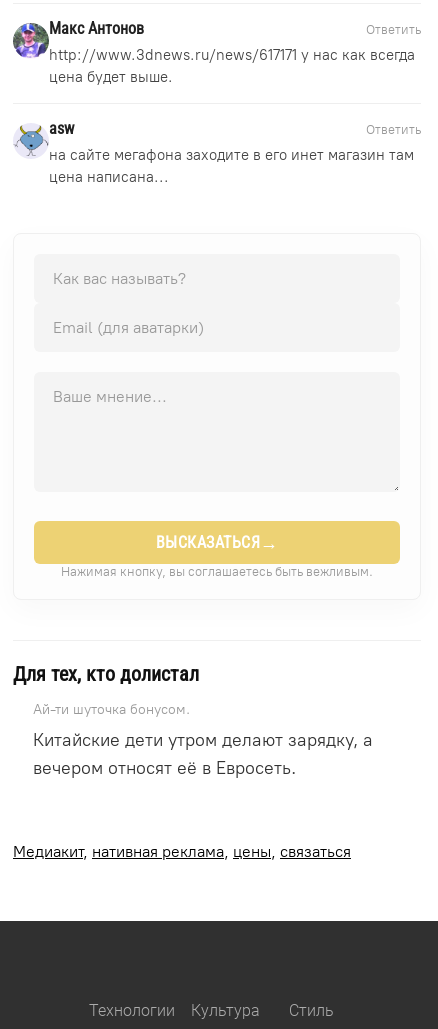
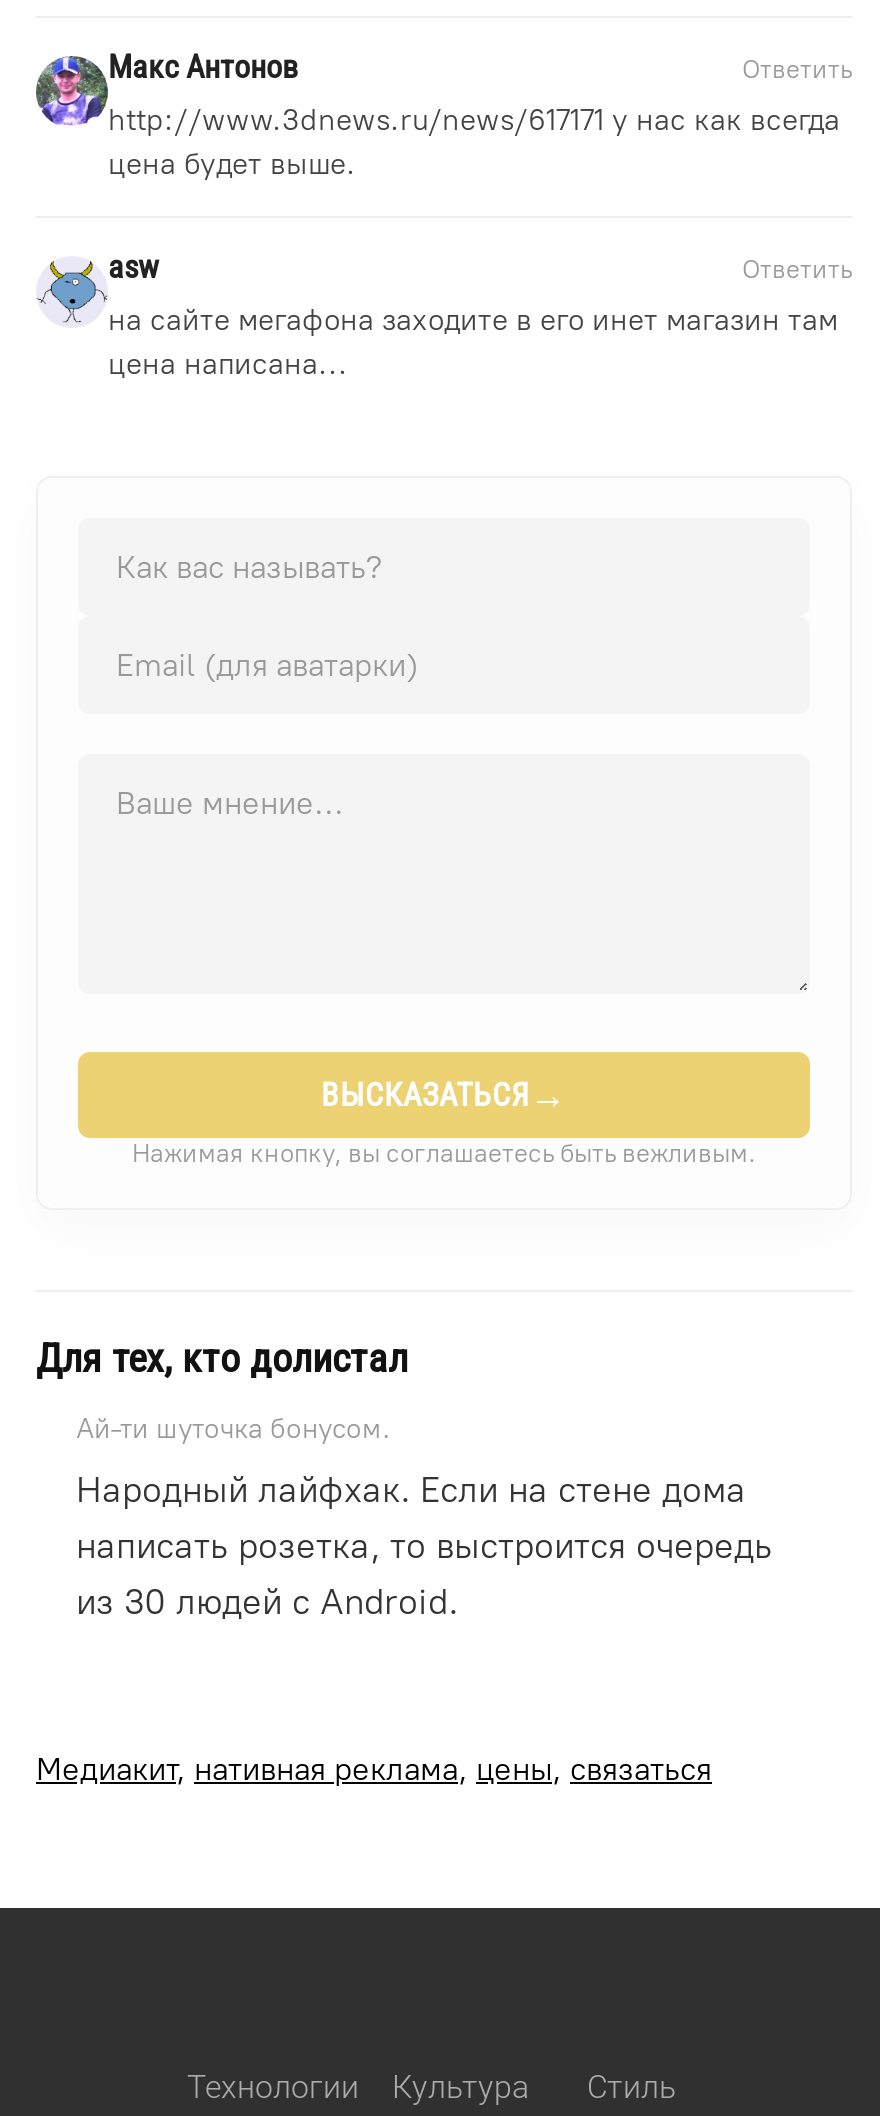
- Китайские дети утром делают зарядку, а
- вечером относят её в Евросеть.
+ Народный лайфхак. Если на стене дома
+ написать розетка, то выстроится очередь
+ из 30 людей с Android.
